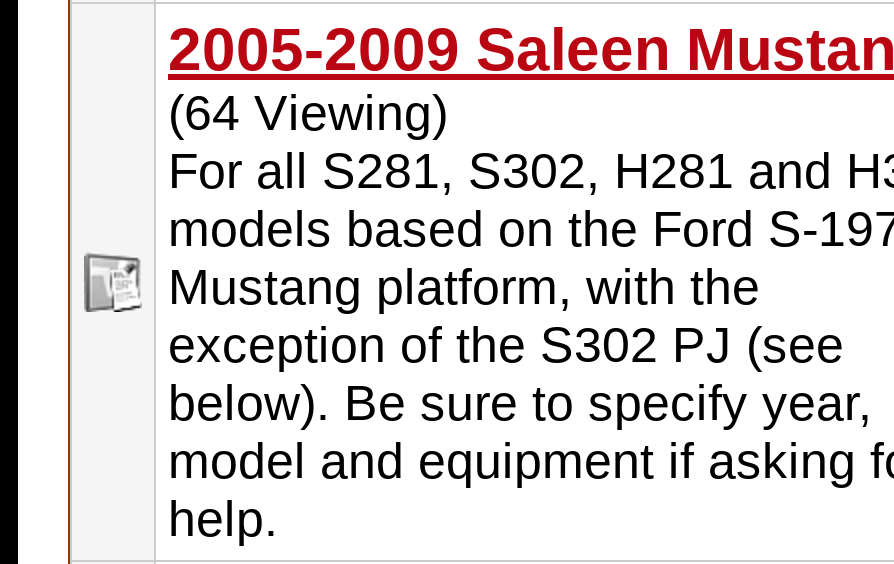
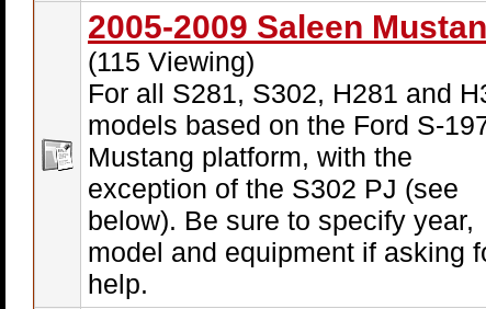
- (64 Viewing)
+ (115 Viewing)
